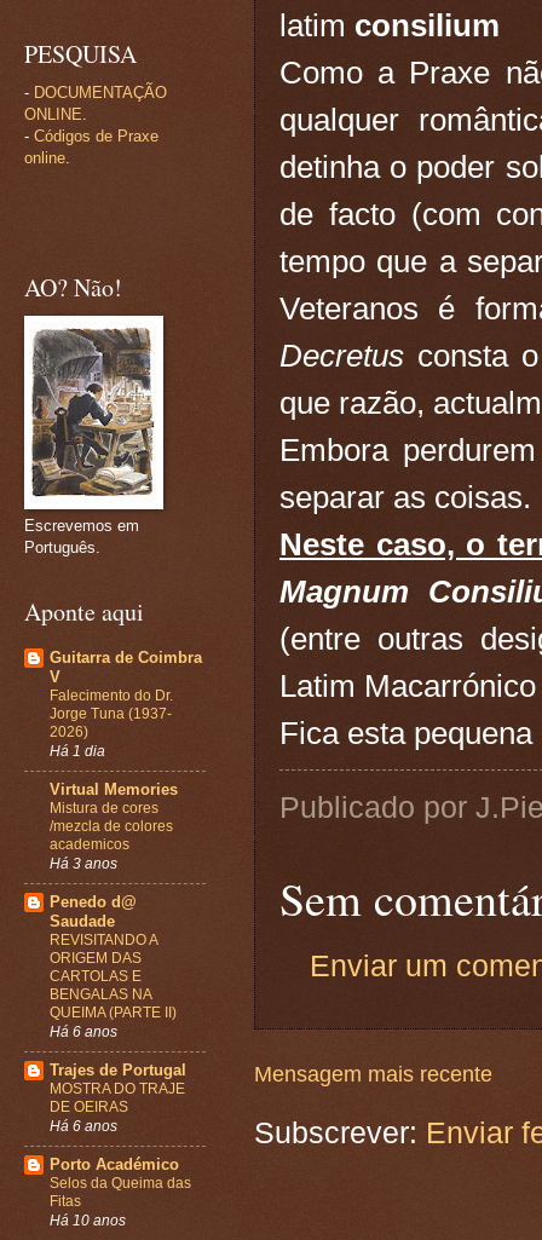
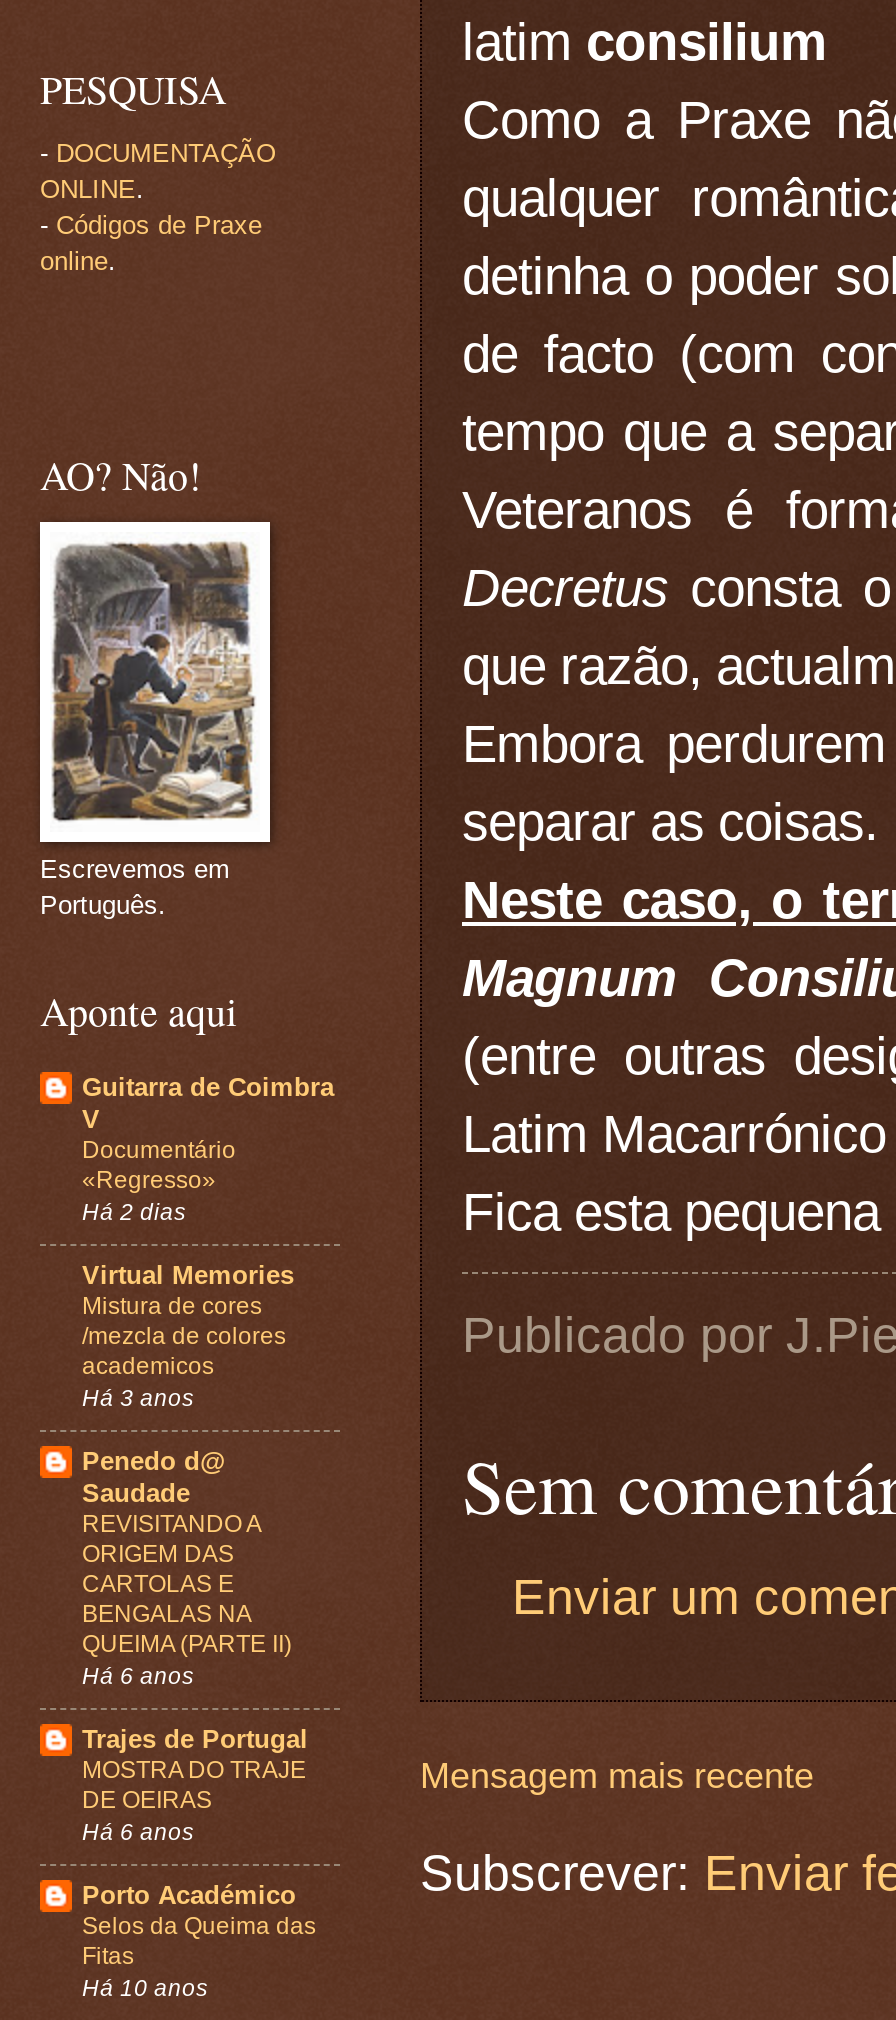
- Falecimento do Dr.
- Jorge Tuna (1937-
- 2026)
- Há 1 dia
+ Documentário
+ «Regresso»
+ Há 2 dias
